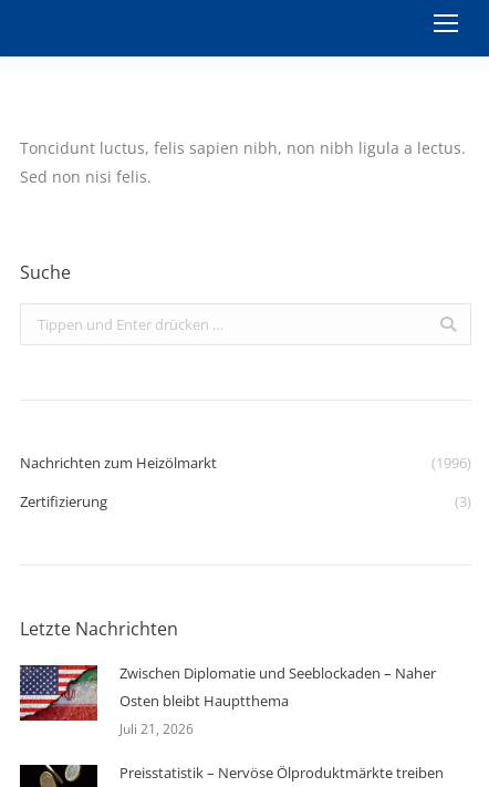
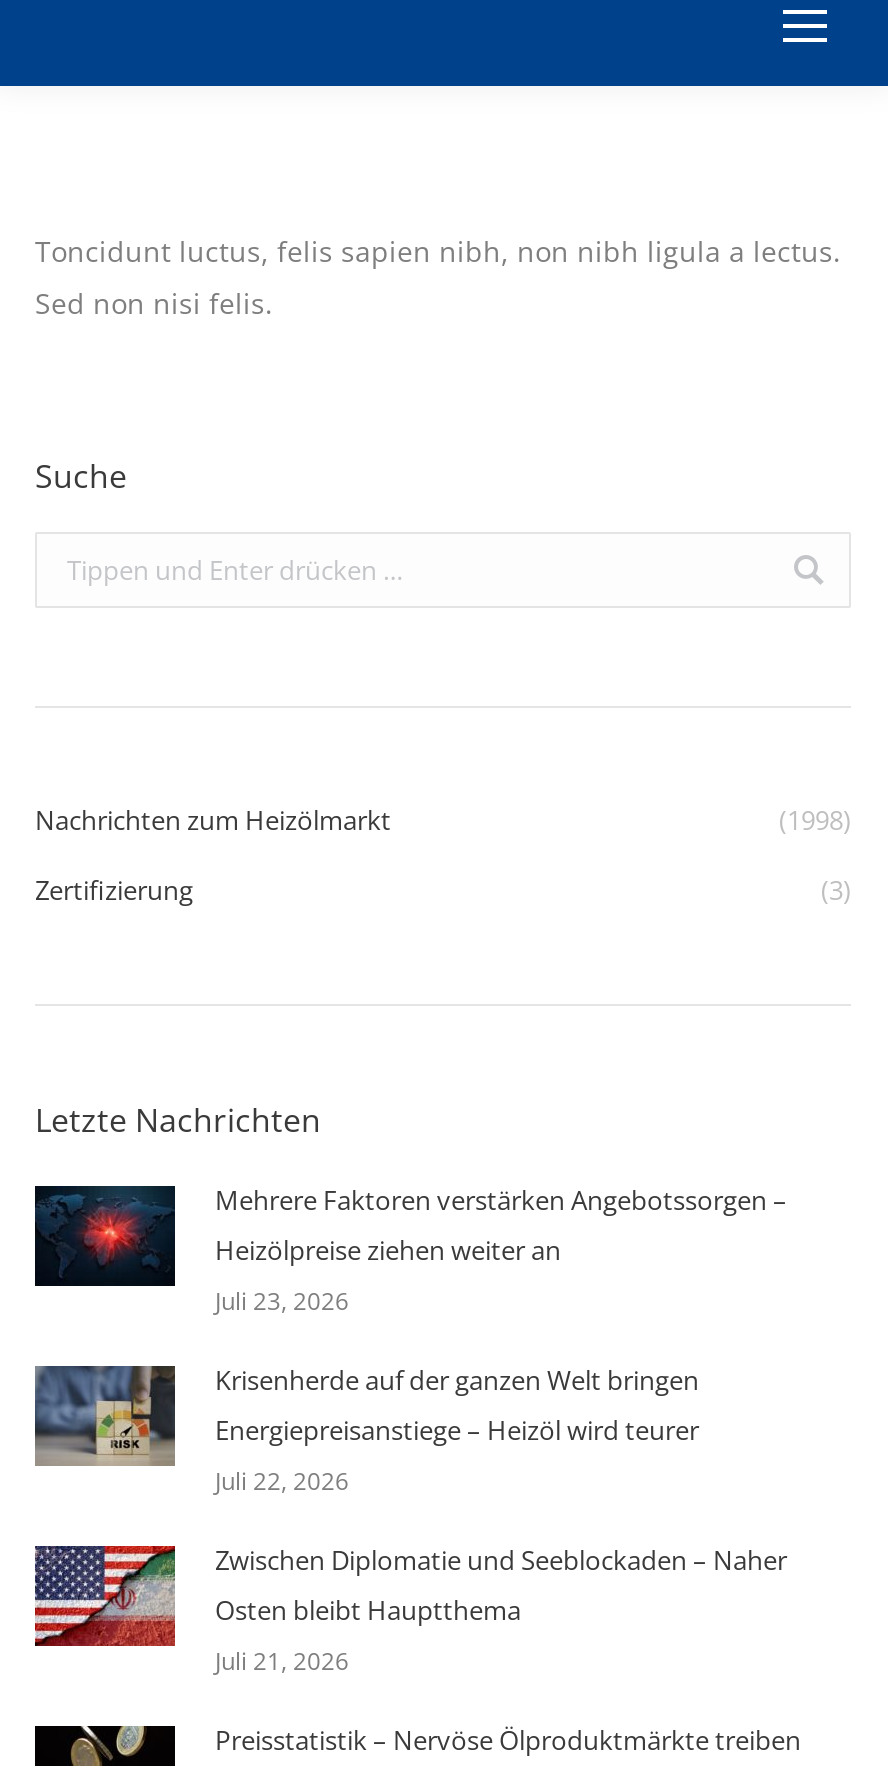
- (1996)
+ (1998)

+ [image]
+ Mehrere Faktoren verstärken Angebotssorgen –
+ Heizölpreise ziehen weiter an
+ Juli 23, 2026
+ Krisenherde auf der ganzen Welt bringen
+ Energiepreisanstiege – Heizöl wird teurer
+ Juli 22, 2026

+ [image]
